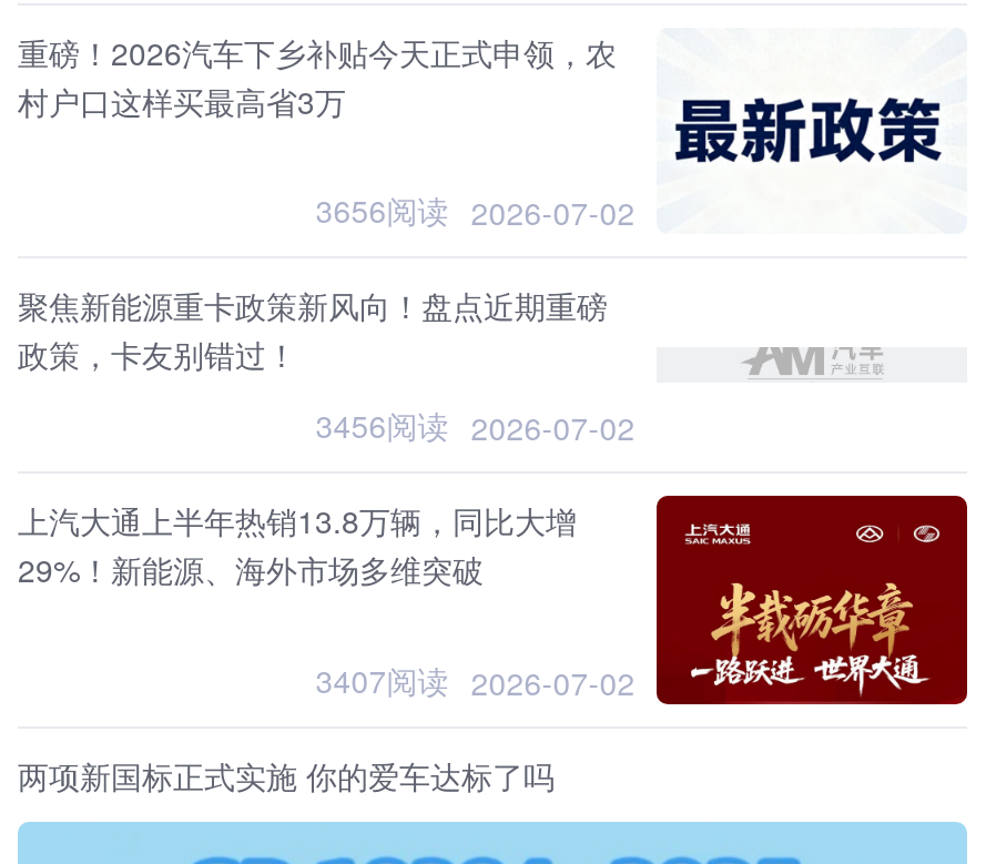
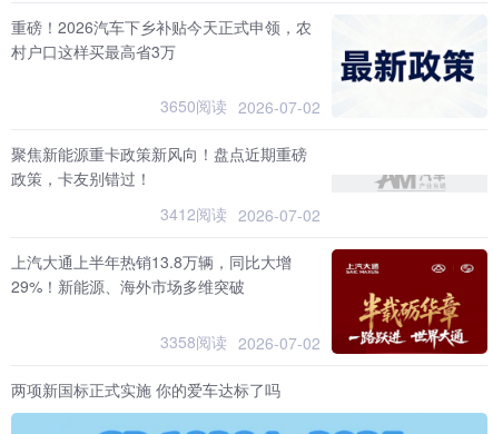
- 3656阅读 2026-07-02
+ 3650阅读 2026-07-02

- 3456阅读 2026-07-02
+ 3412阅读 2026-07-02

- 3407阅读 2026-07-02
+ 3358阅读 2026-07-02
